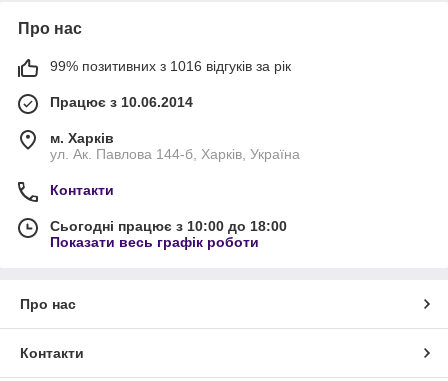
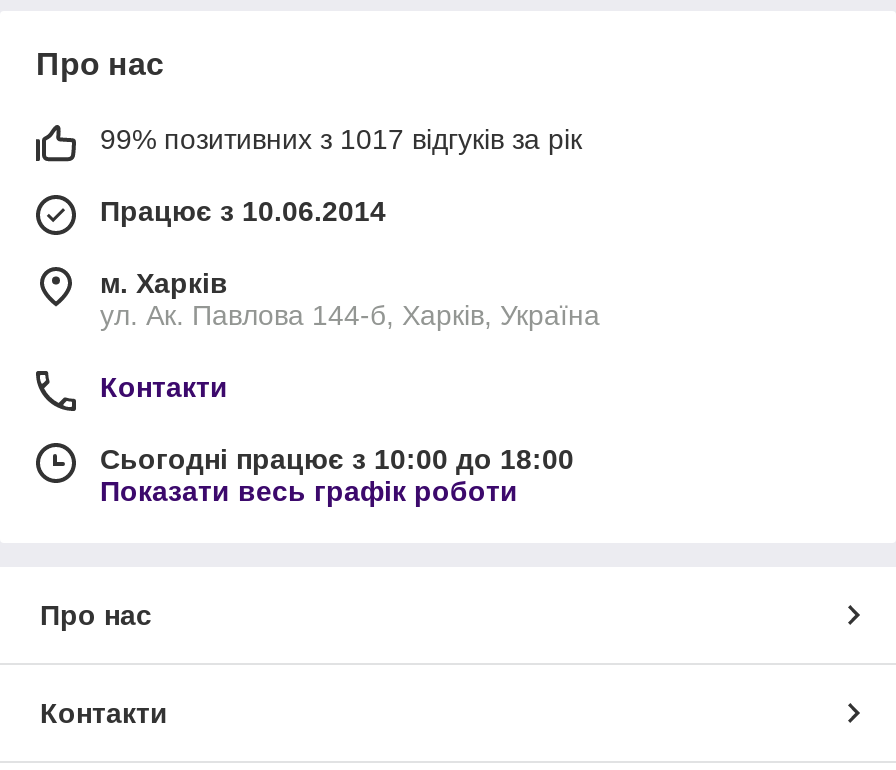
- 99% позитивних з 1016 відгуків за рік
+ 99% позитивних з 1017 відгуків за рік
